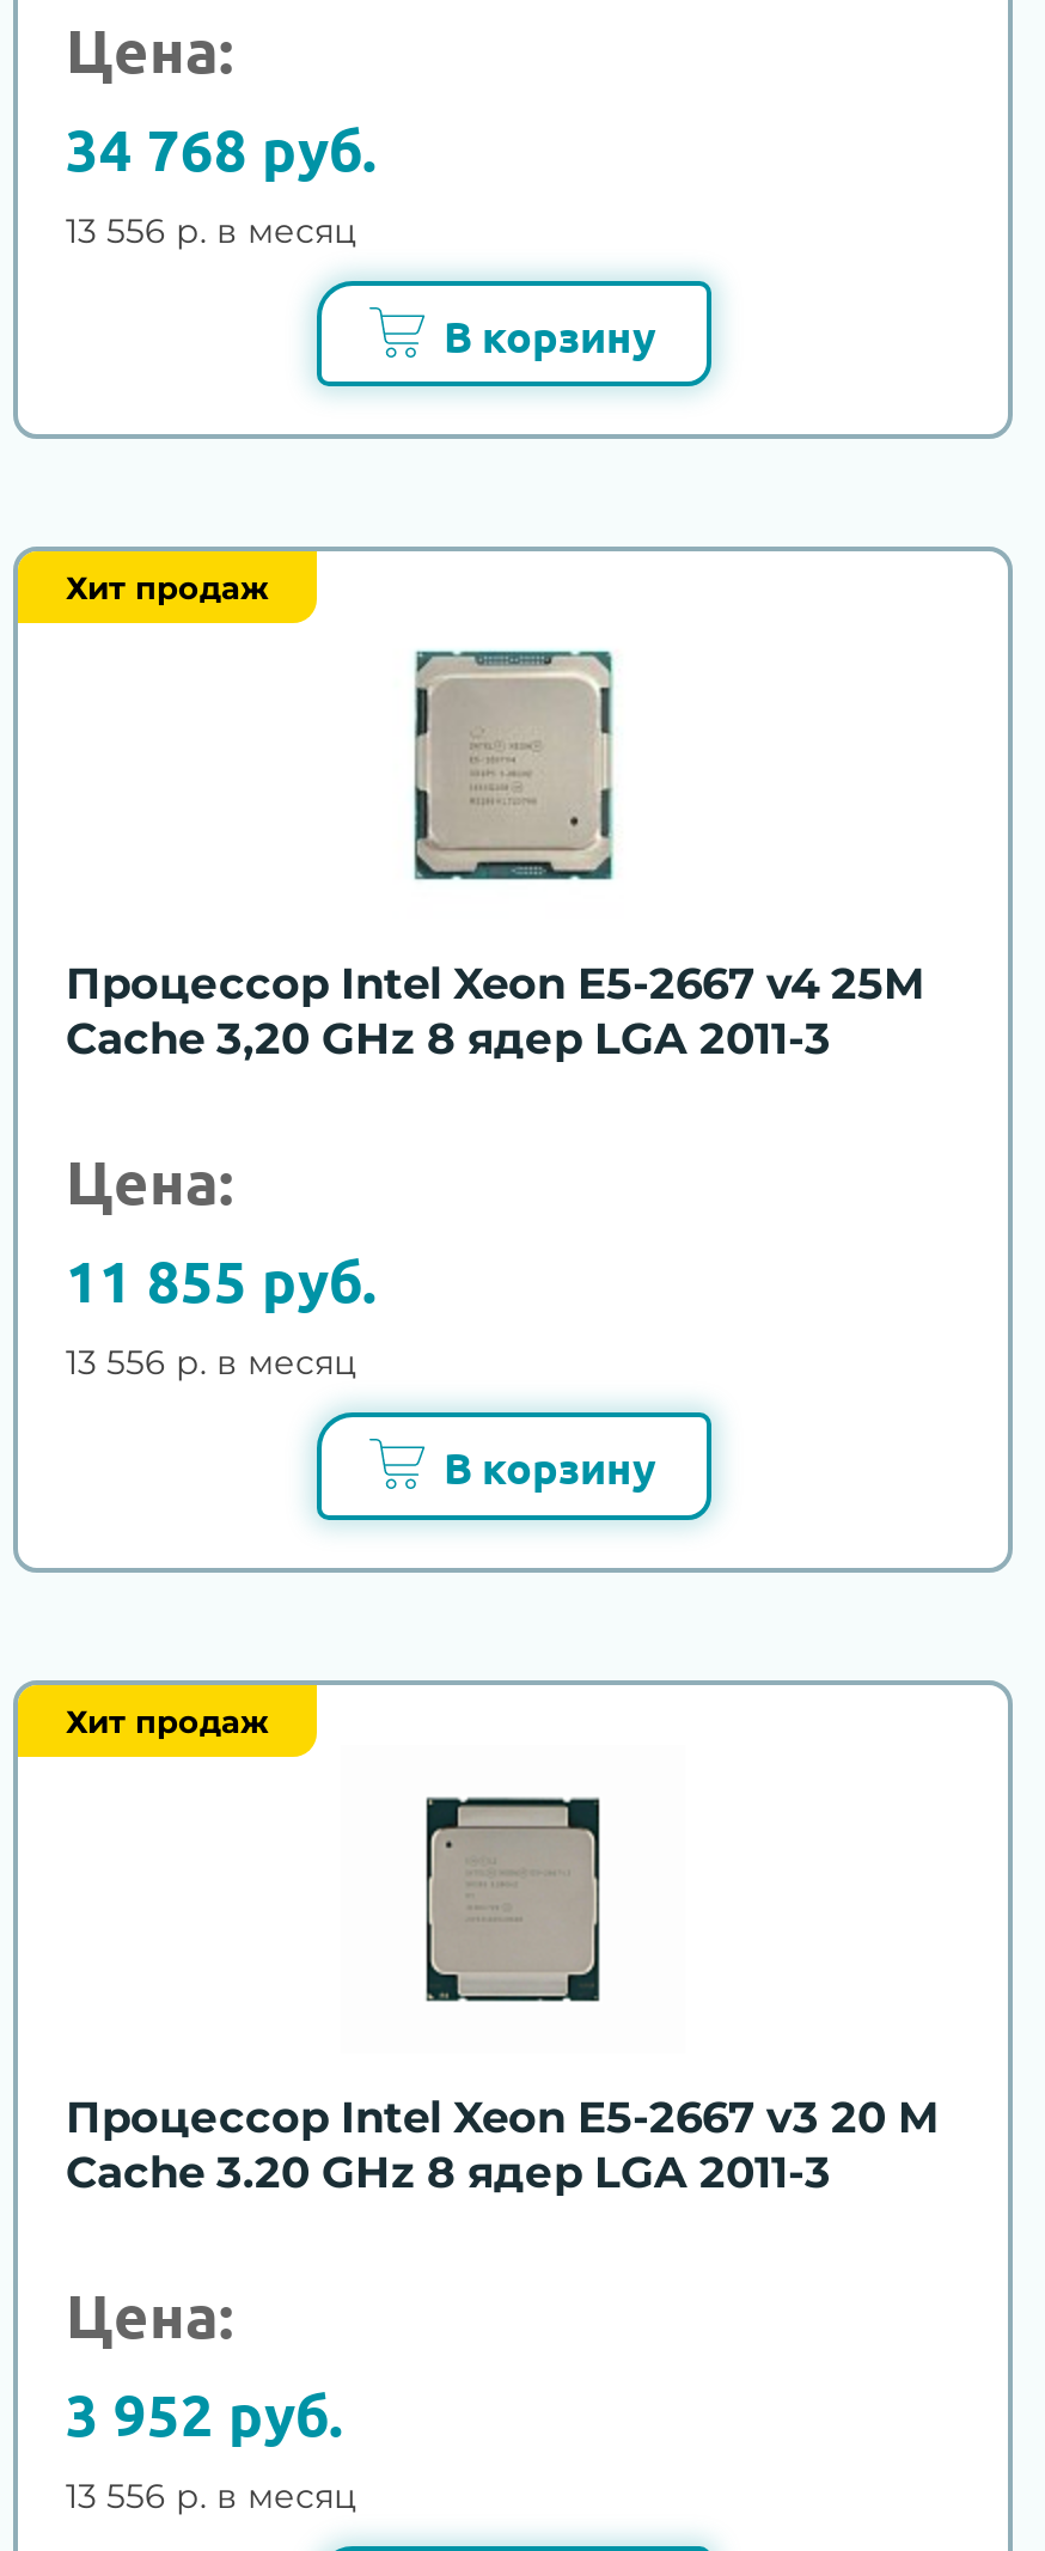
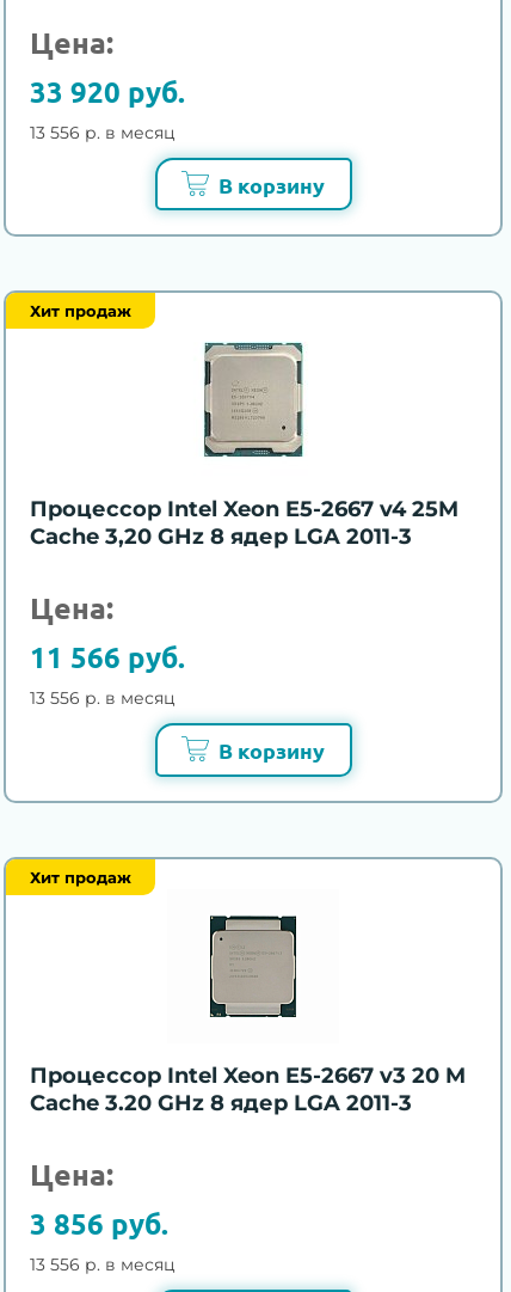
- 34 768 руб.
+ 33 920 руб.

- 11 855 руб.
+ 11 566 руб.

- 3 952 руб.
+ 3 856 руб.
